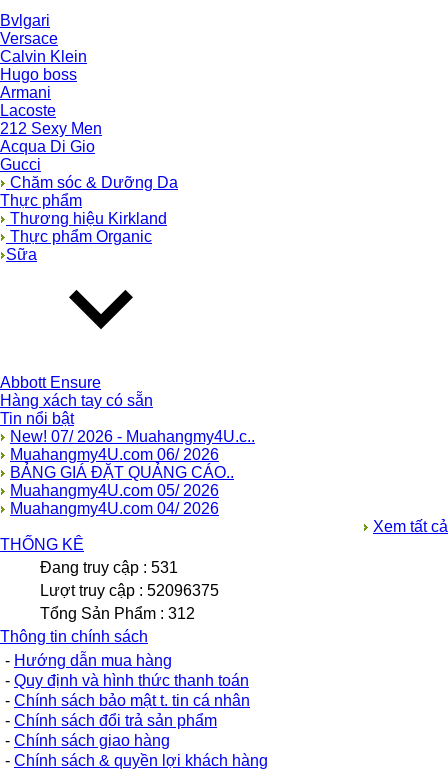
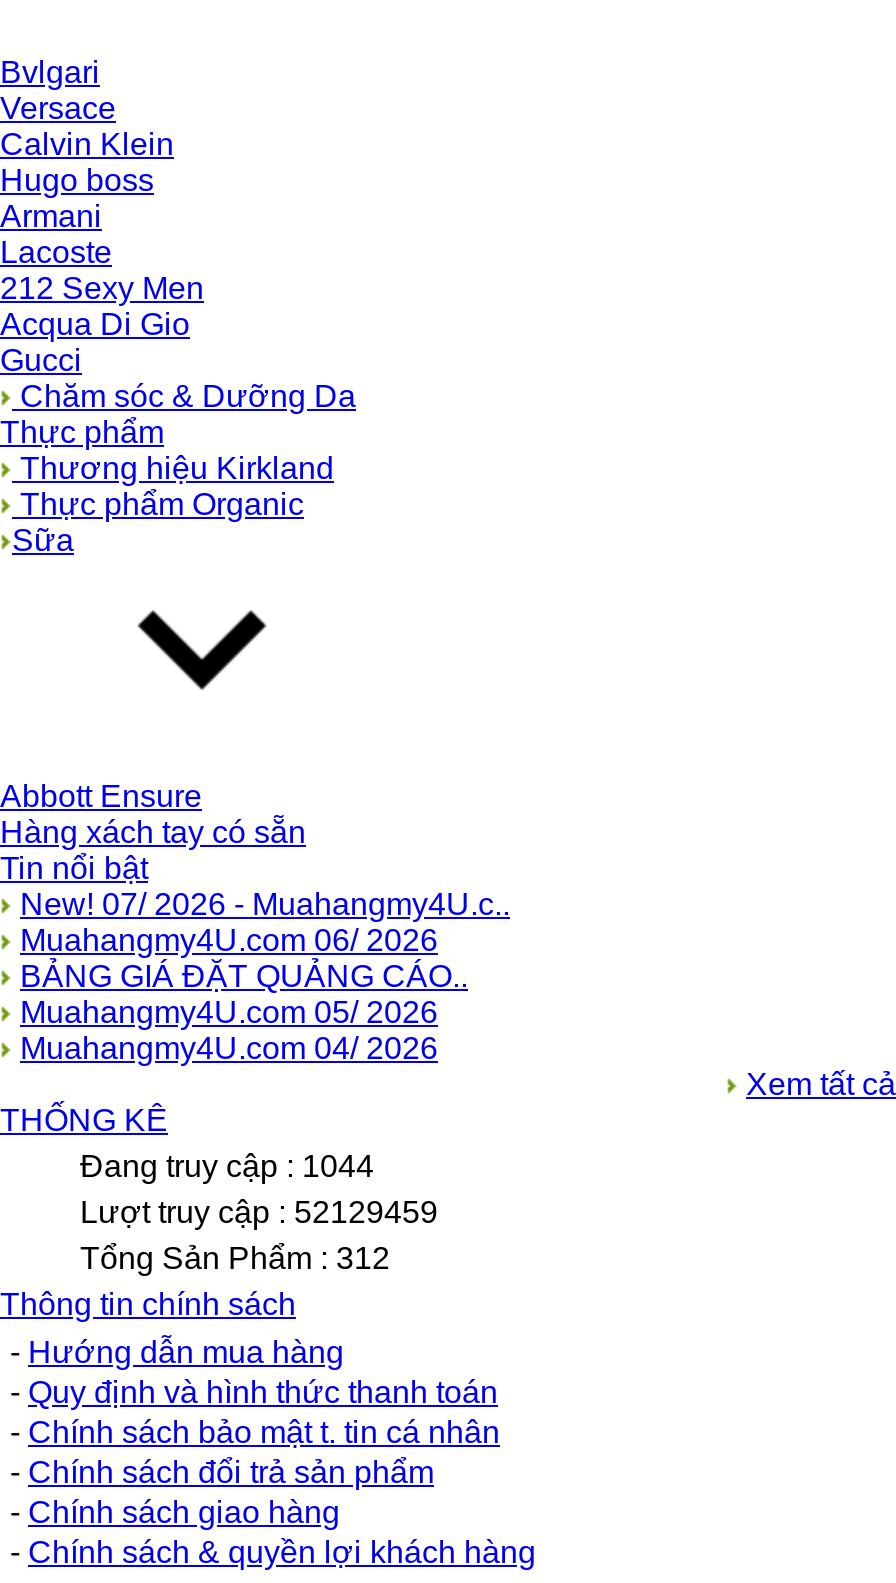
- Đang truy cập : 531
+ Đang truy cập : 1044

- Lượt truy cập : 52096375
+ Lượt truy cập : 52129459
